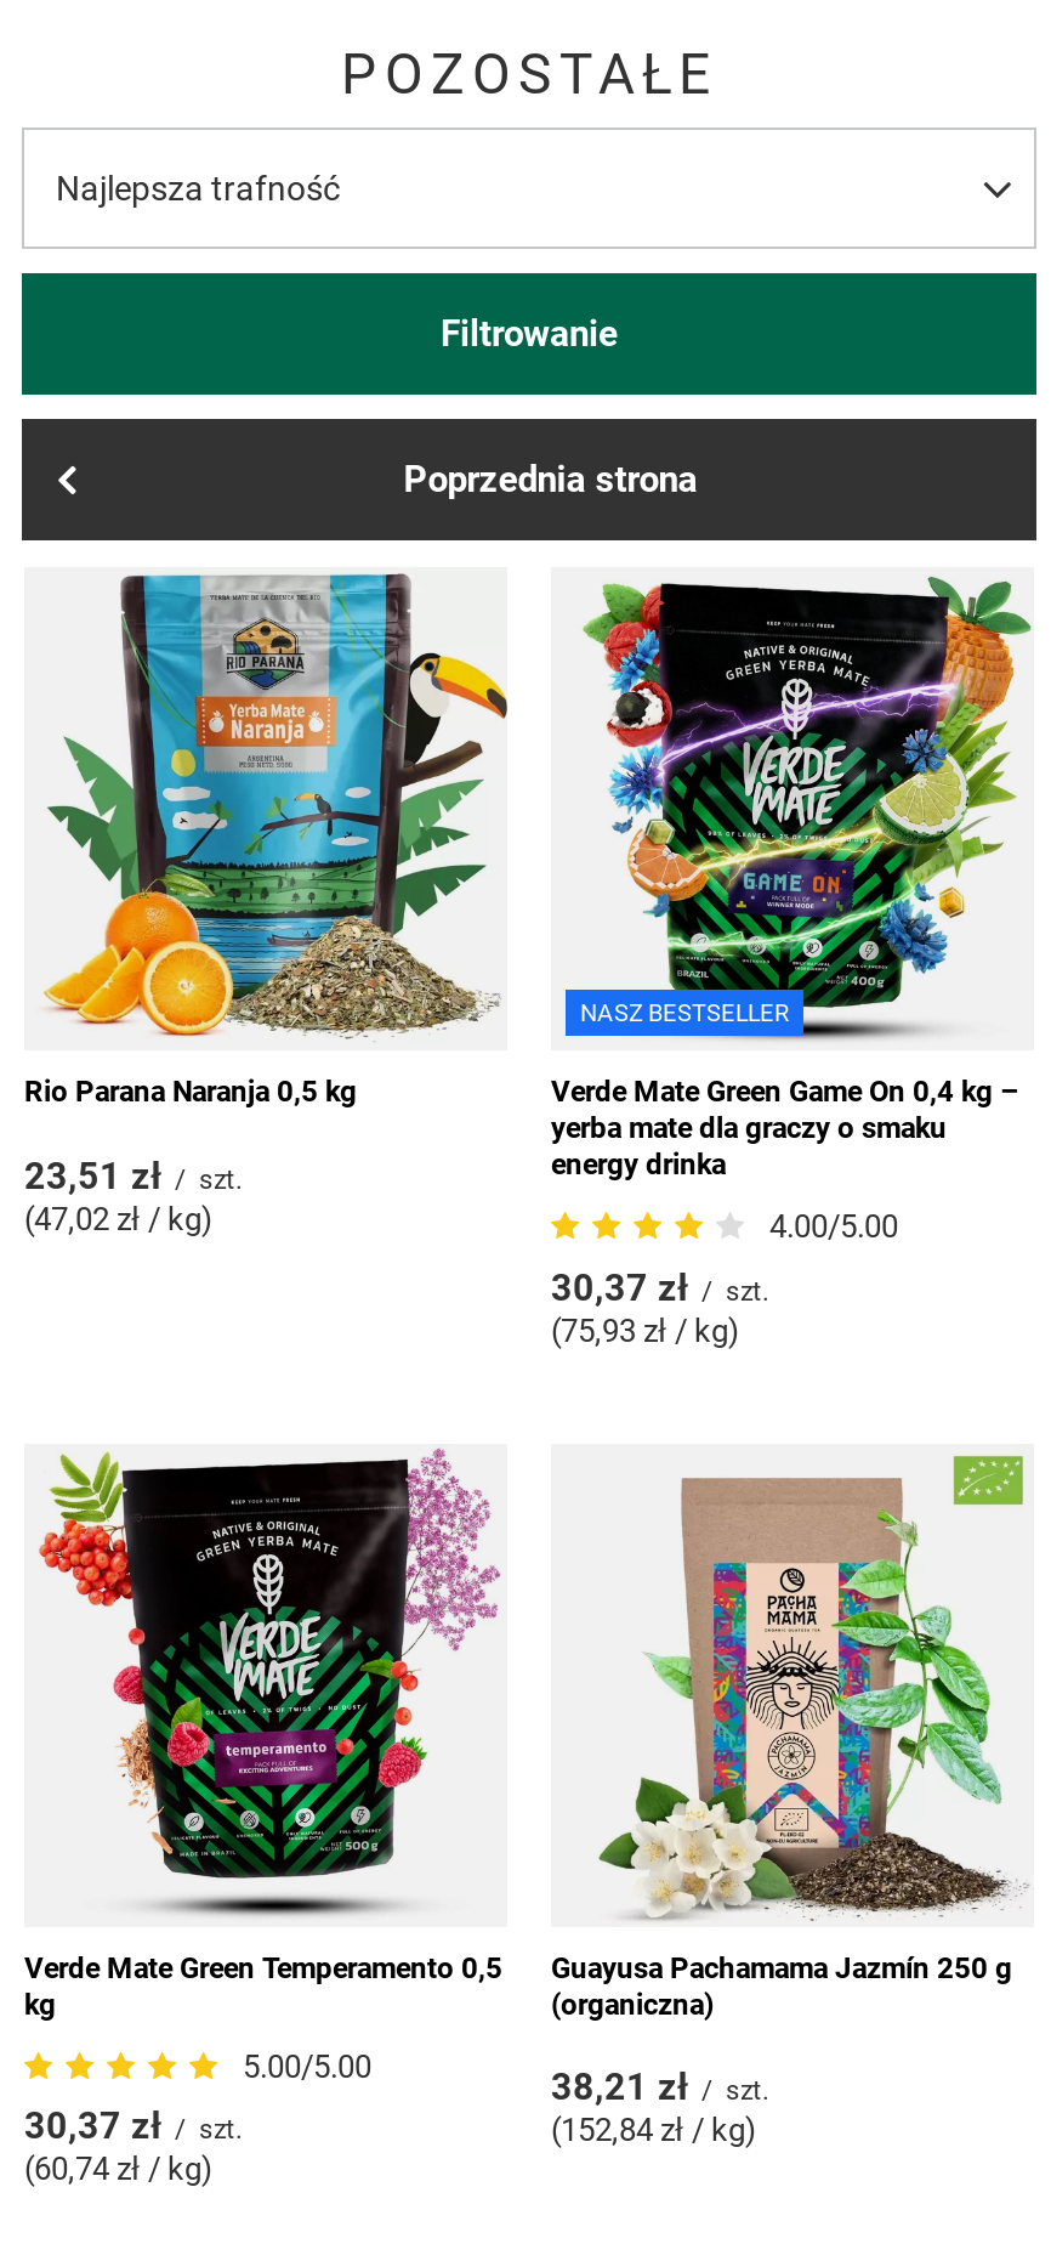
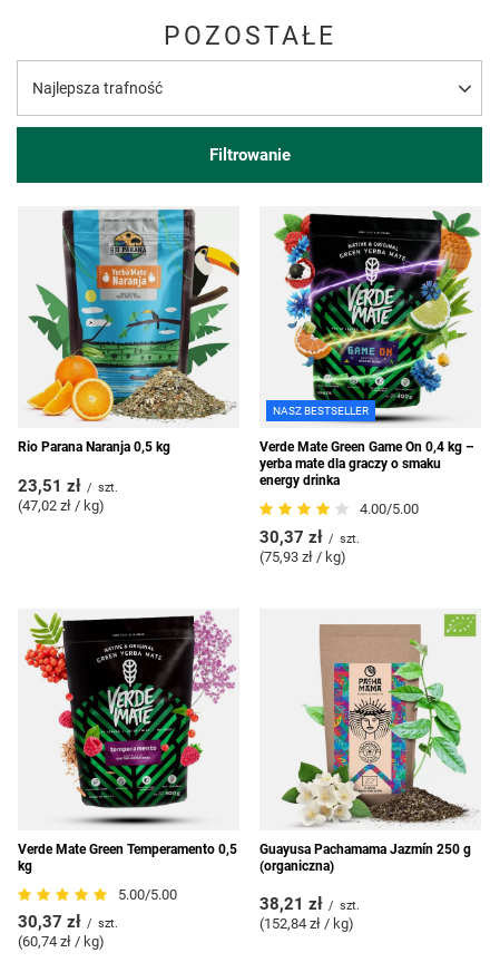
- Poprzednia strona
